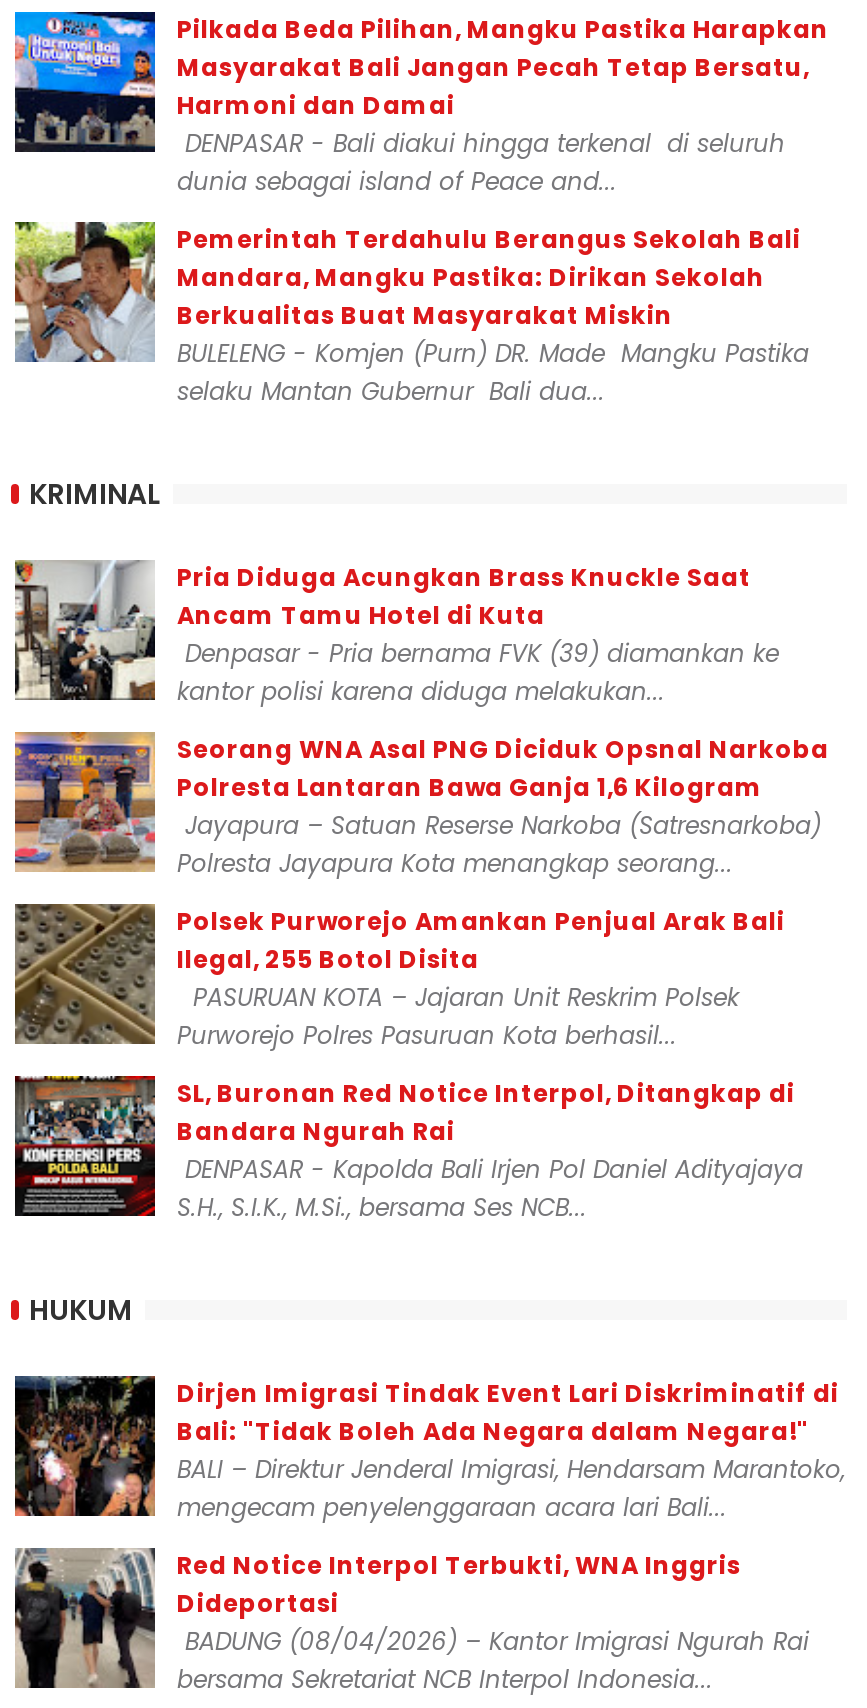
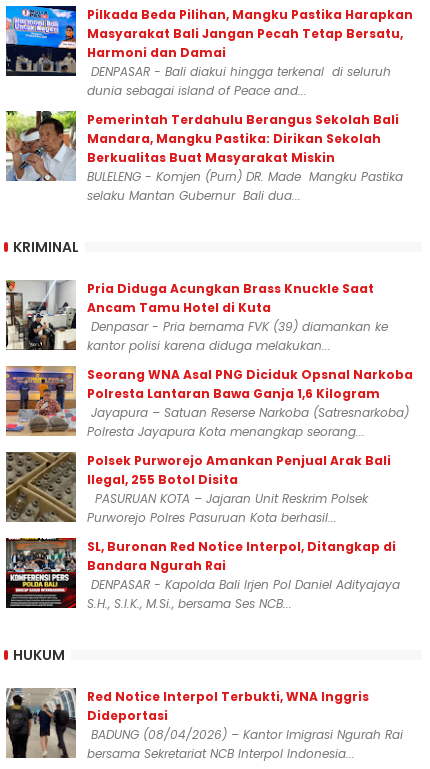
- [image]
- Dirjen Imigrasi Tindak Event Lari Diskriminatif di
- Bali: "Tidak Boleh Ada Negara dalam Negara!"
- BALI – Direktur Jenderal Imigrasi, Hendarsam Marantoko,
- mengecam penyelenggaraan acara lari Bali...
